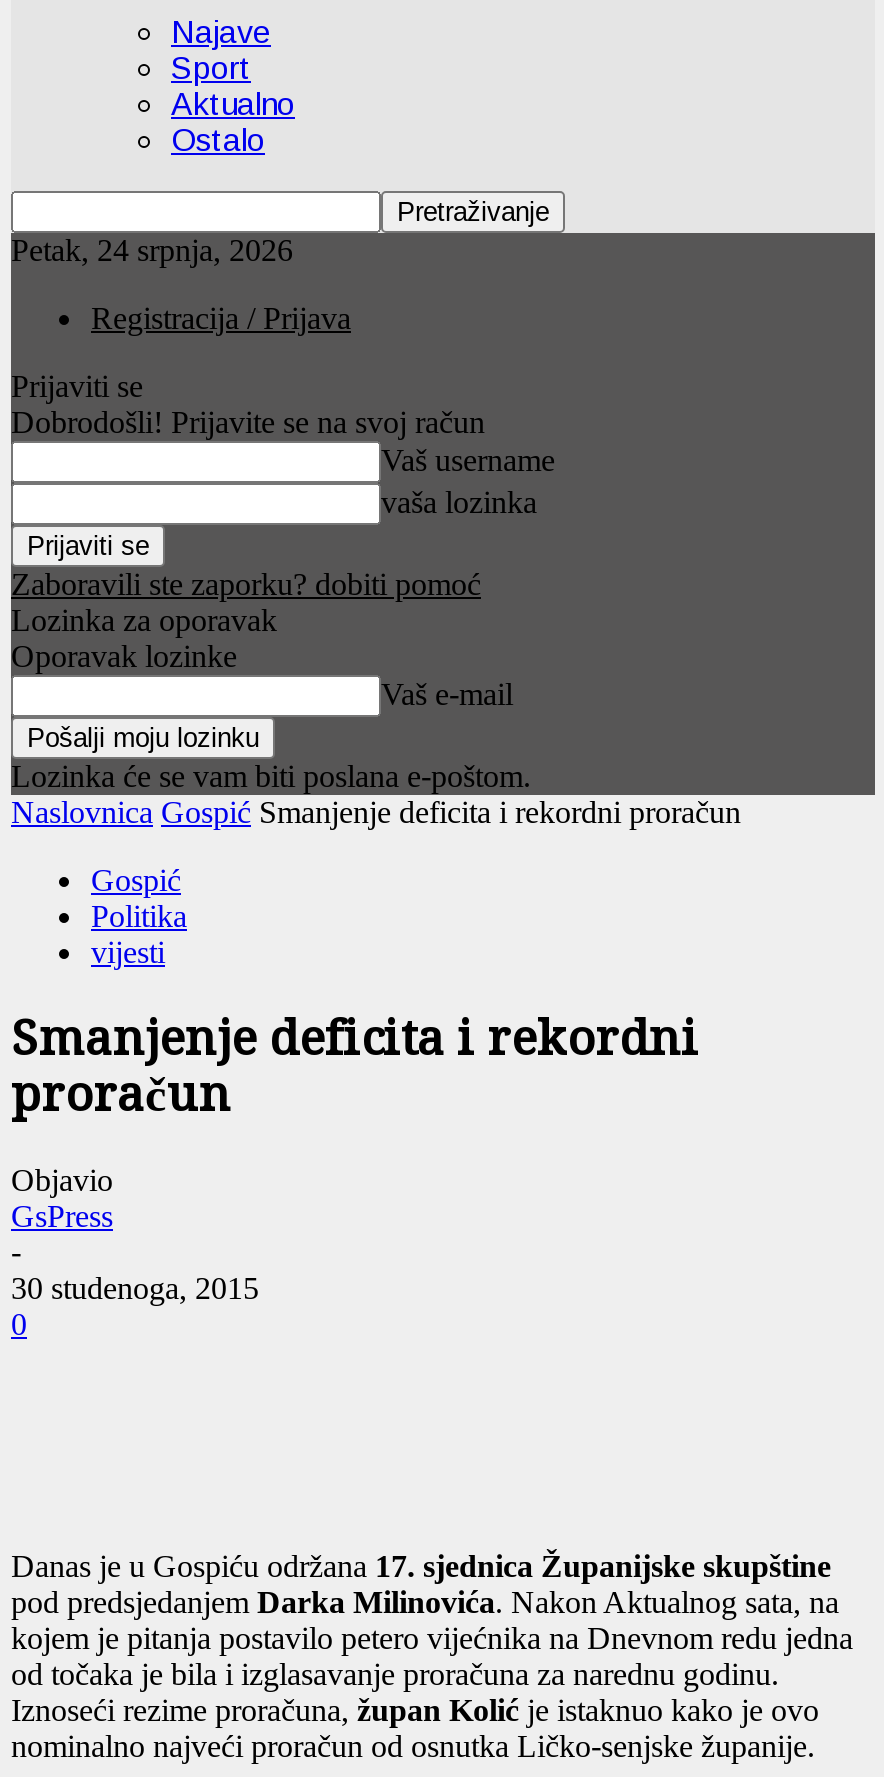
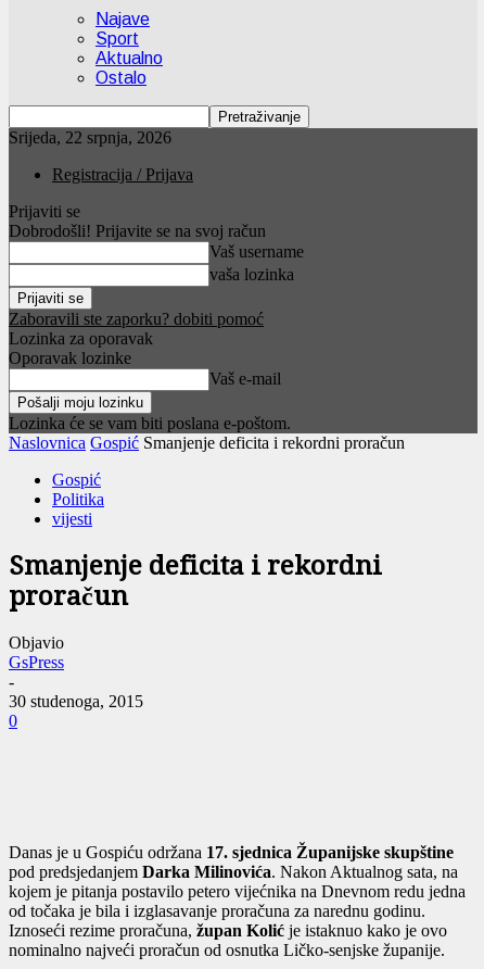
- Petak, 24 srpnja, 2026
+ Srijeda, 22 srpnja, 2026
